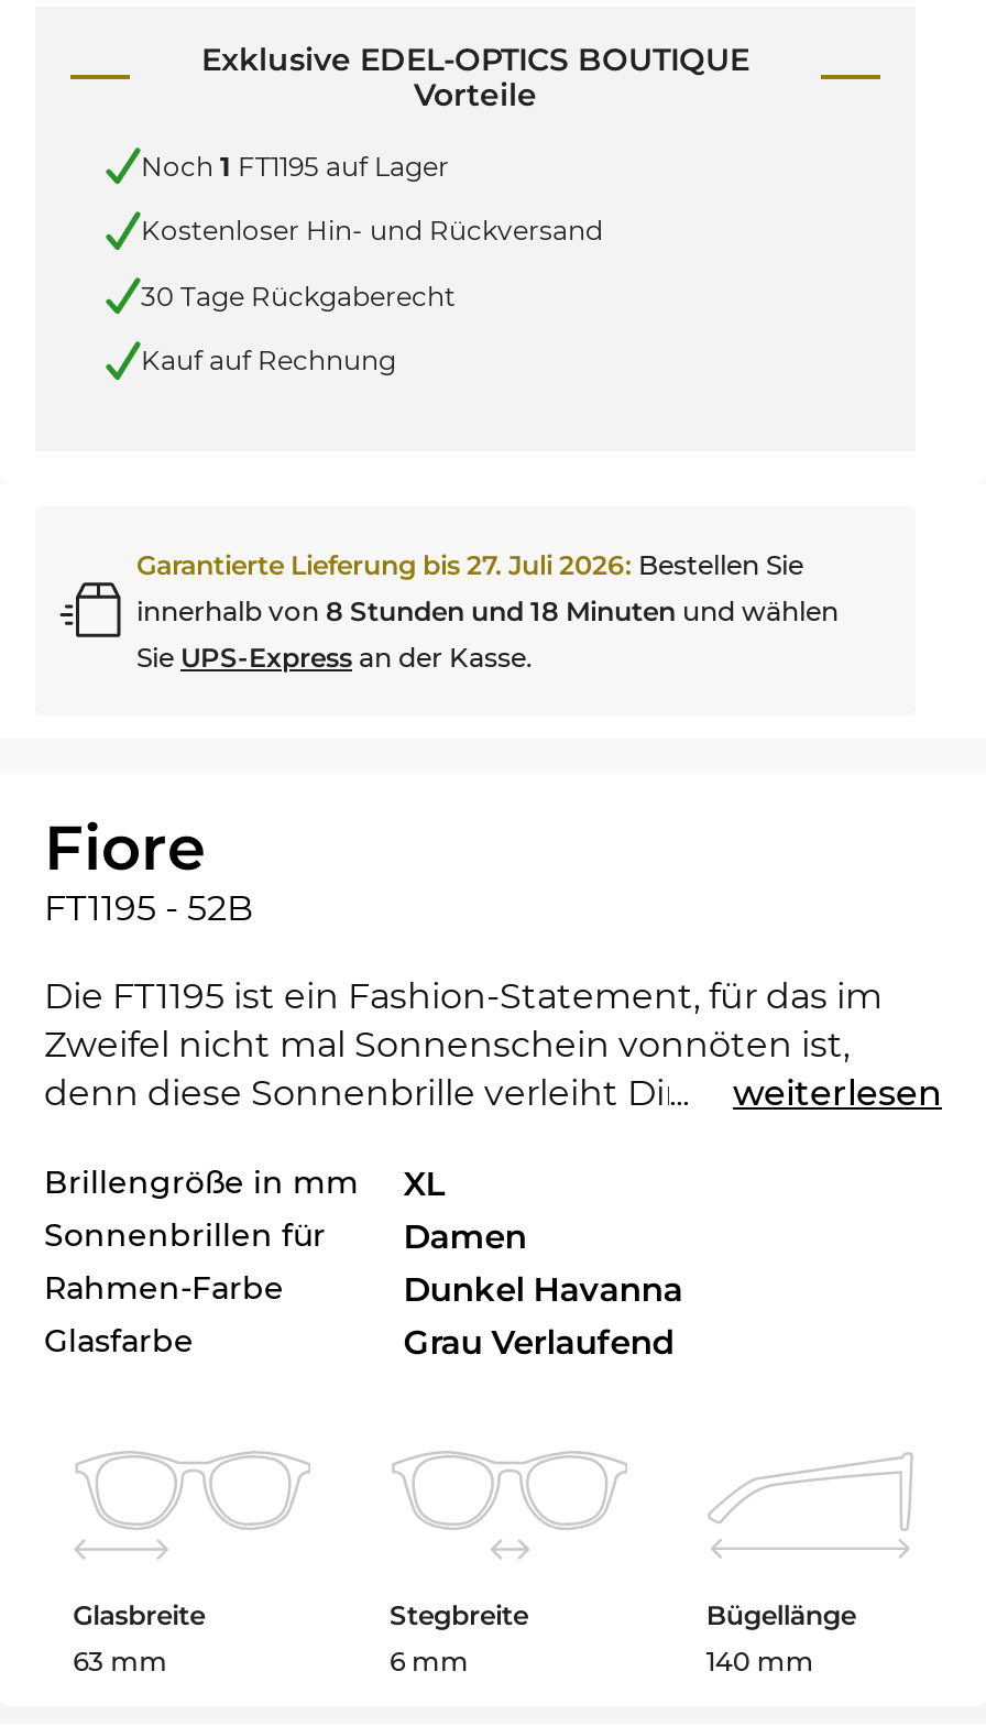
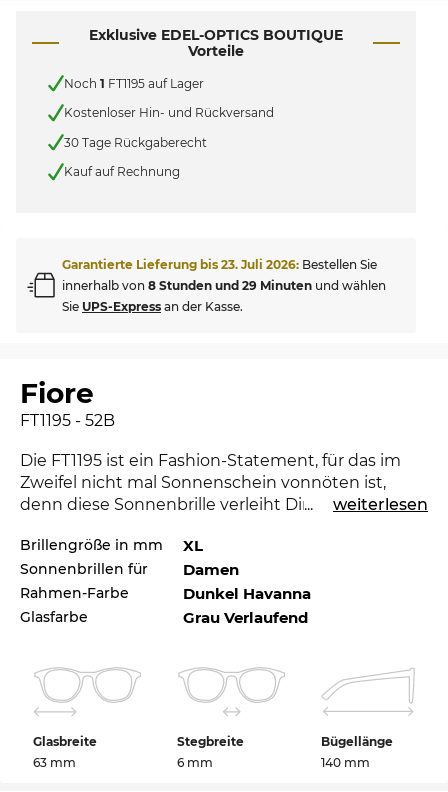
- Garantierte Lieferung bis 27. Juli 2026: Bestellen Sie
+ Garantierte Lieferung bis 23. Juli 2026: Bestellen Sie

- innerhalb von 8 Stunden und 18 Minuten und wählen
+ innerhalb von 8 Stunden und 29 Minuten und wählen
